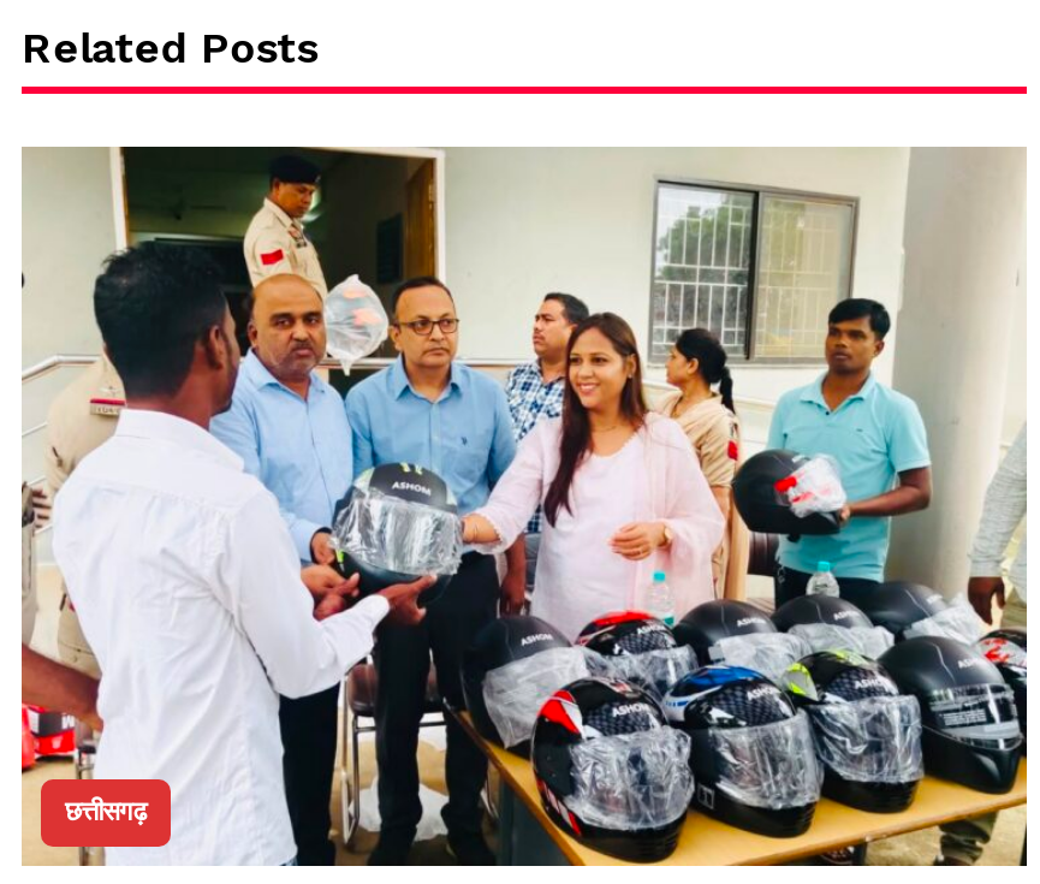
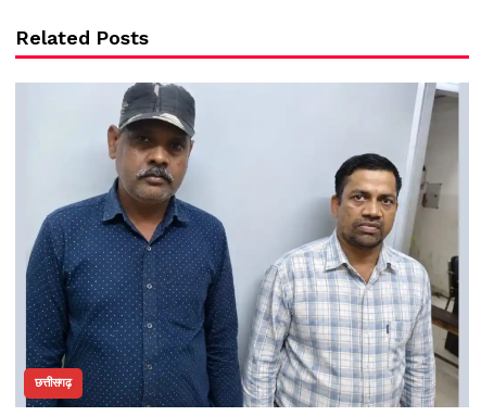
- [image]
+ [image]
